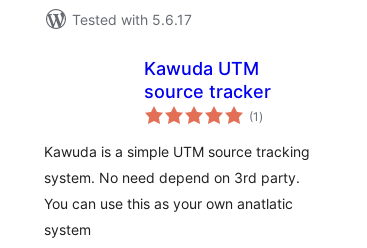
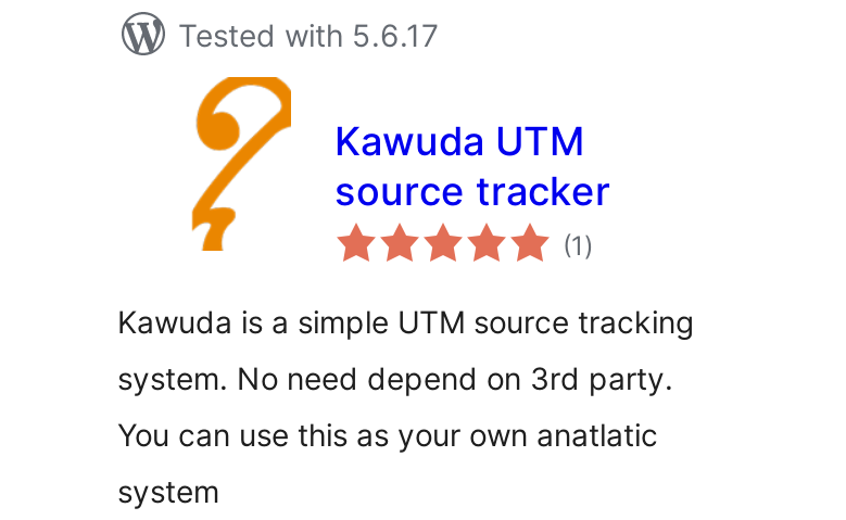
+ [image]
